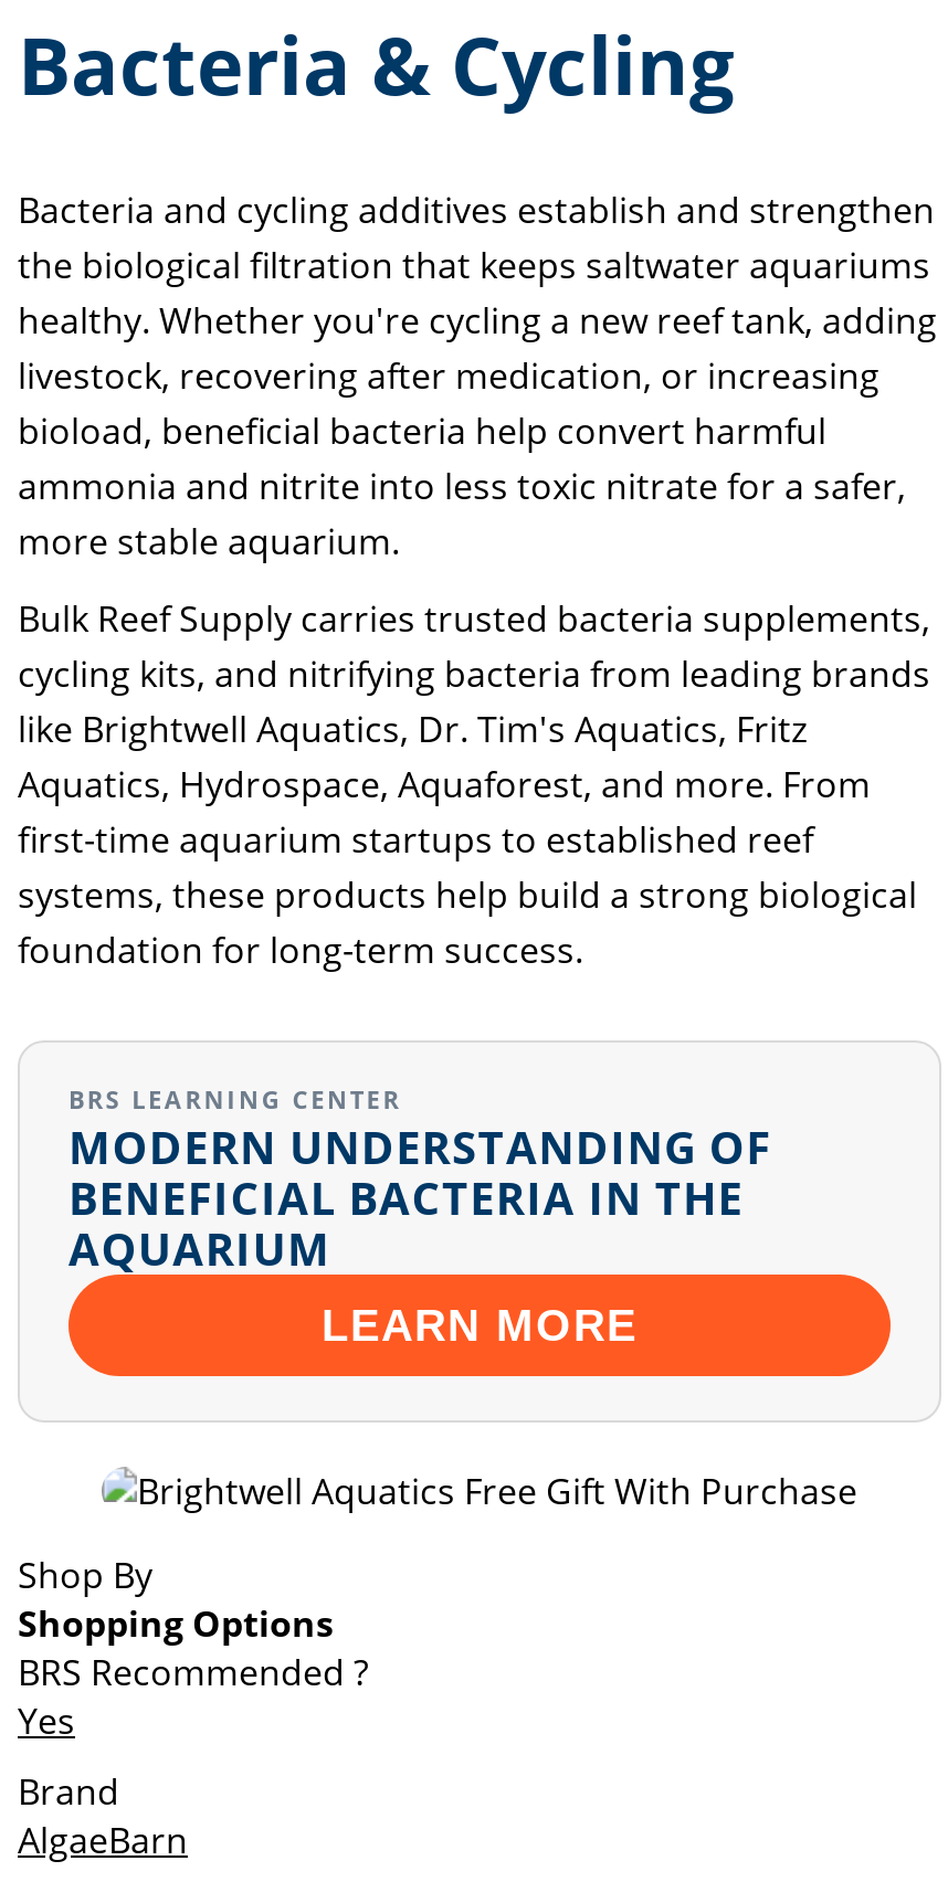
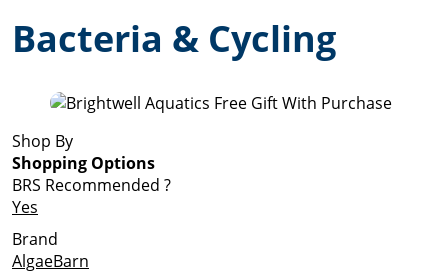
- Bacteria and cycling additives establish and strengthen
- the biological filtration that keeps saltwater aquariums
- healthy. Whether you're cycling a new reef tank, adding
- livestock, recovering after medication, or increasing
- bioload, beneficial bacteria help convert harmful
- ammonia and nitrite into less toxic nitrate for a safer,
- more stable aquarium.
- Bulk Reef Supply carries trusted bacteria supplements,
- cycling kits, and nitrifying bacteria from leading brands
- like Brightwell Aquatics, Dr. Tim's Aquatics, Fritz
- Aquatics, Hydrospace, Aquaforest, and more. From
- first-time aquarium startups to established reef
- systems, these products help build a strong biological
- foundation for long-term success.
- BRS LEARNING CENTER
- MODERN UNDERSTANDING OF
- BENEFICIAL BACTERIA IN THE
- AQUARIUM
- LEARN MORE
